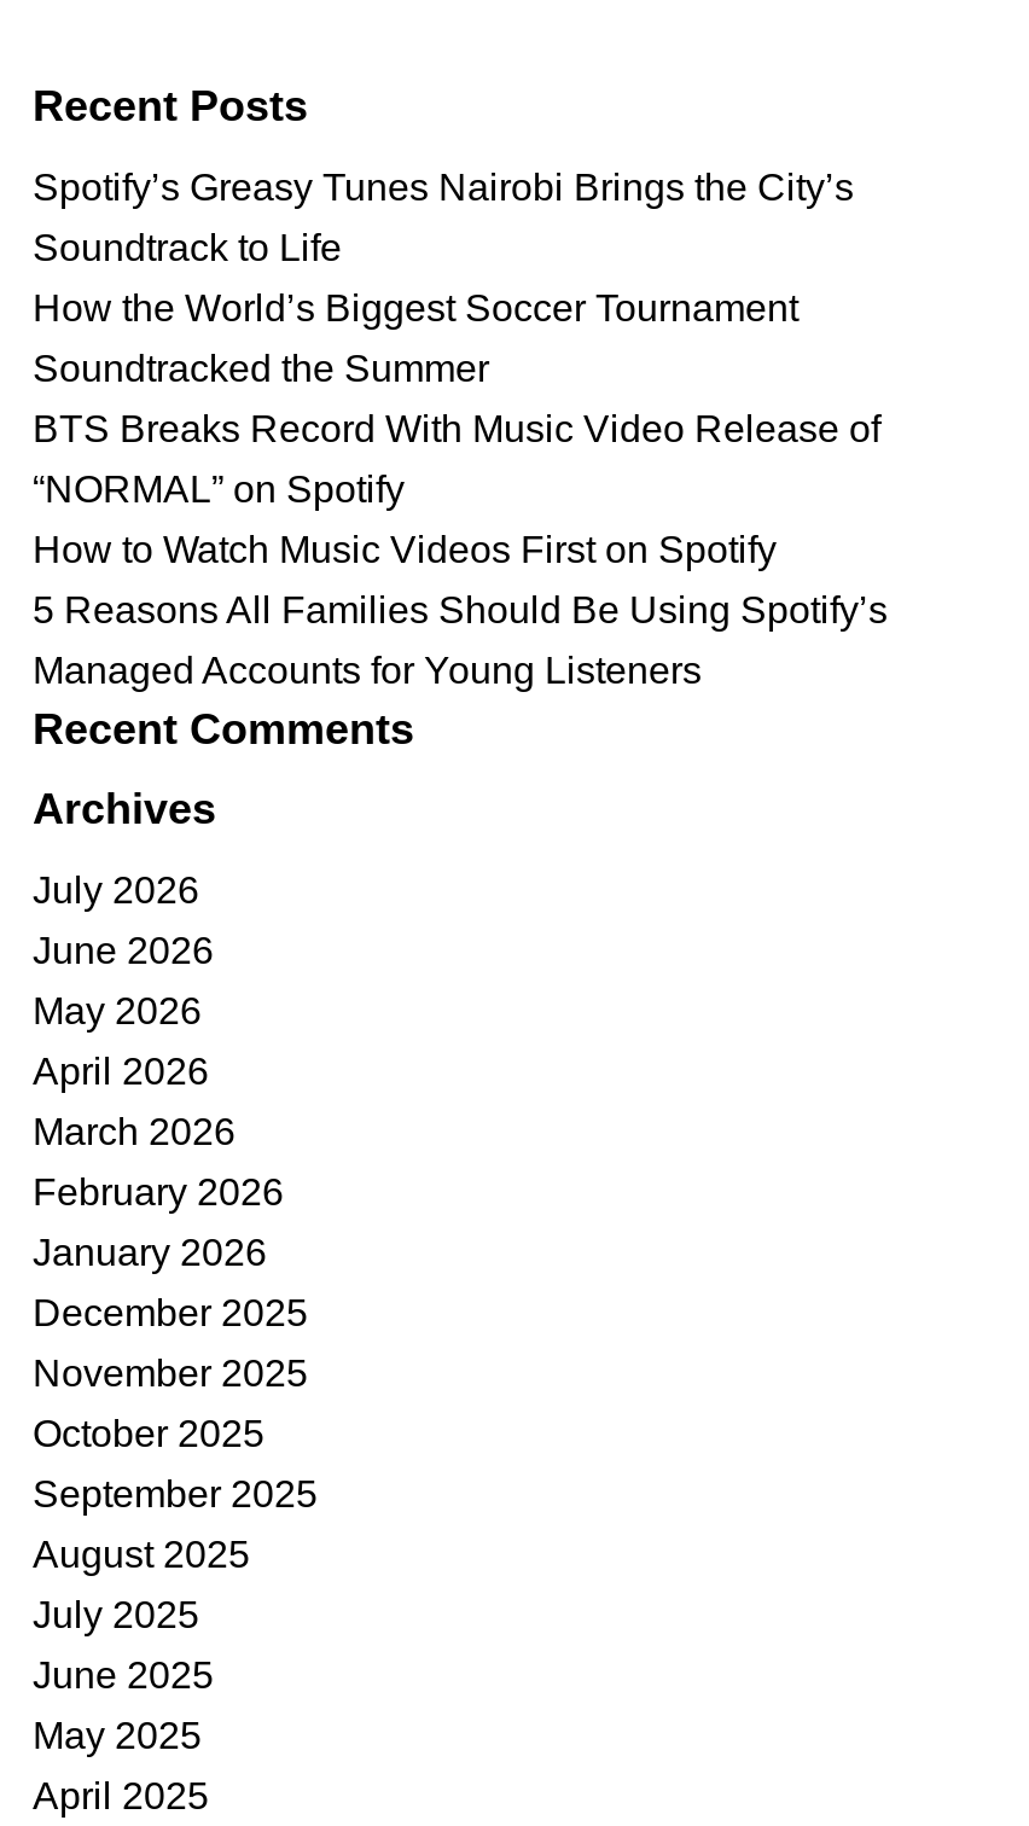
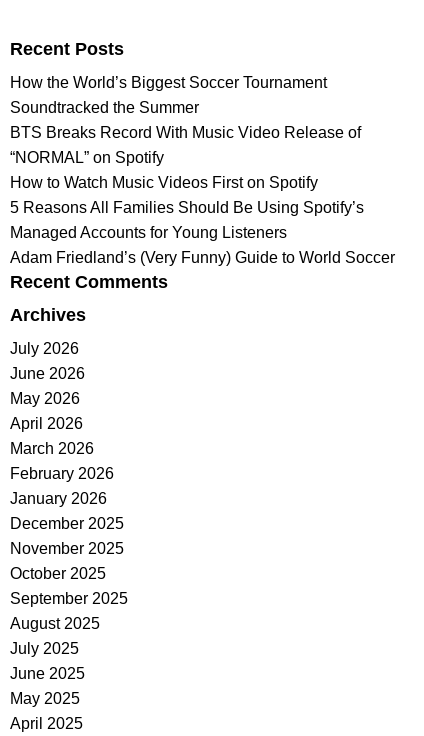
- Spotify’s Greasy Tunes Nairobi Brings the City’s
- Soundtrack to Life

moved up: How the World’s Biggest Soccer Tournament | Soundtracked the Summer | BTS Breaks Record With Music Video Release of | “NORMAL” on Spotify | How to Watch Music Videos First on Spotify | 5 Reasons All Families Should Be Using Spotify’s | Managed Accounts for Young Listeners

+ Adam Friedland’s (Very Funny) Guide to World Soccer
